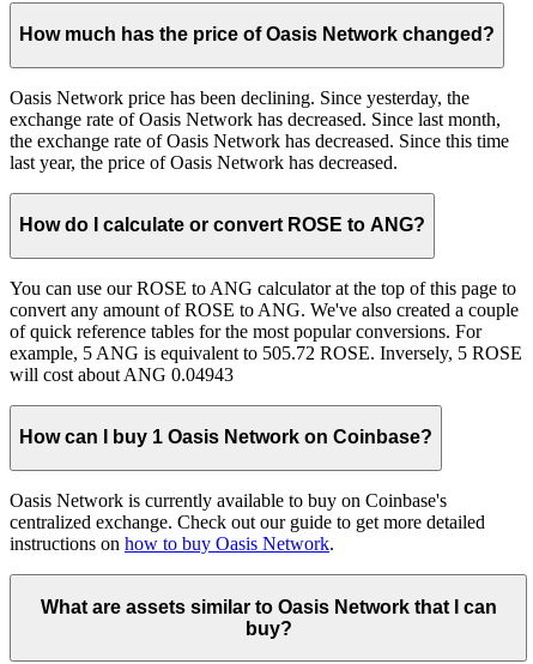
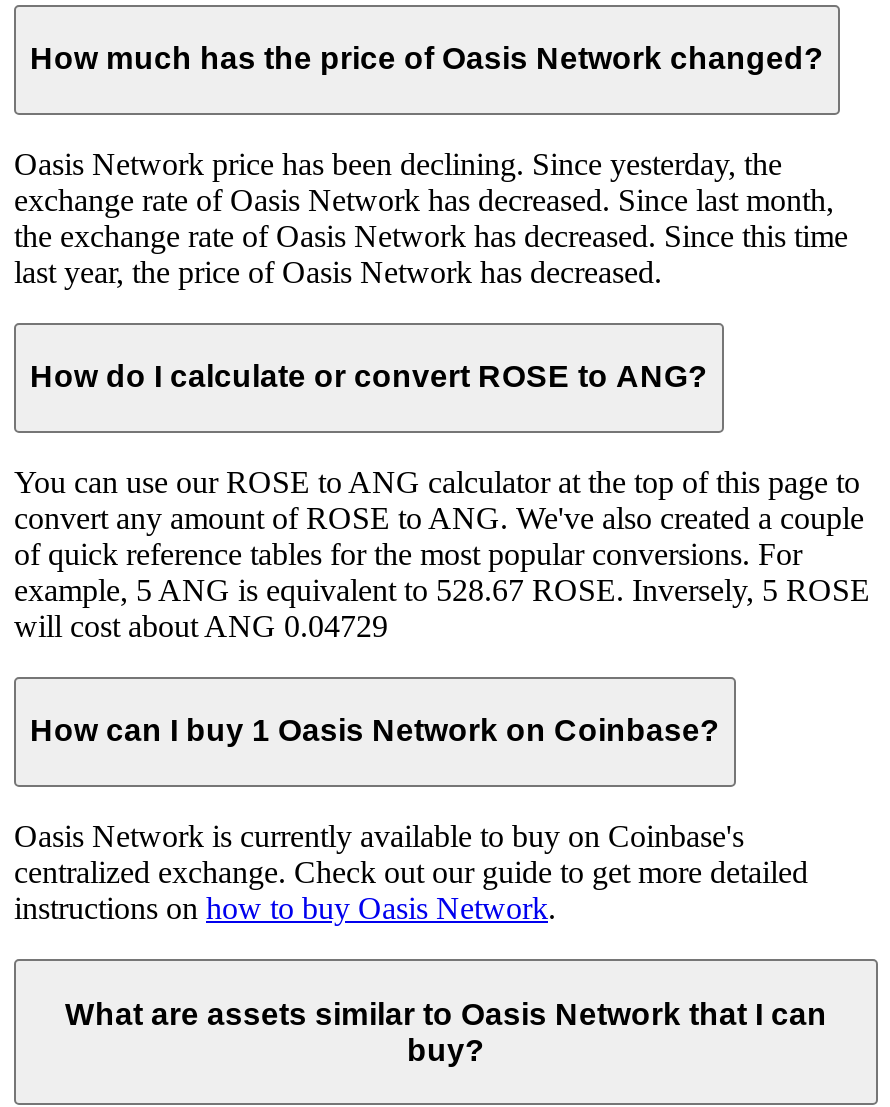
- example, 5 ANG is equivalent to 505.72 ROSE. Inversely, 5 ROSE
+ example, 5 ANG is equivalent to 528.67 ROSE. Inversely, 5 ROSE

- will cost about ANG 0.04943
+ will cost about ANG 0.04729
